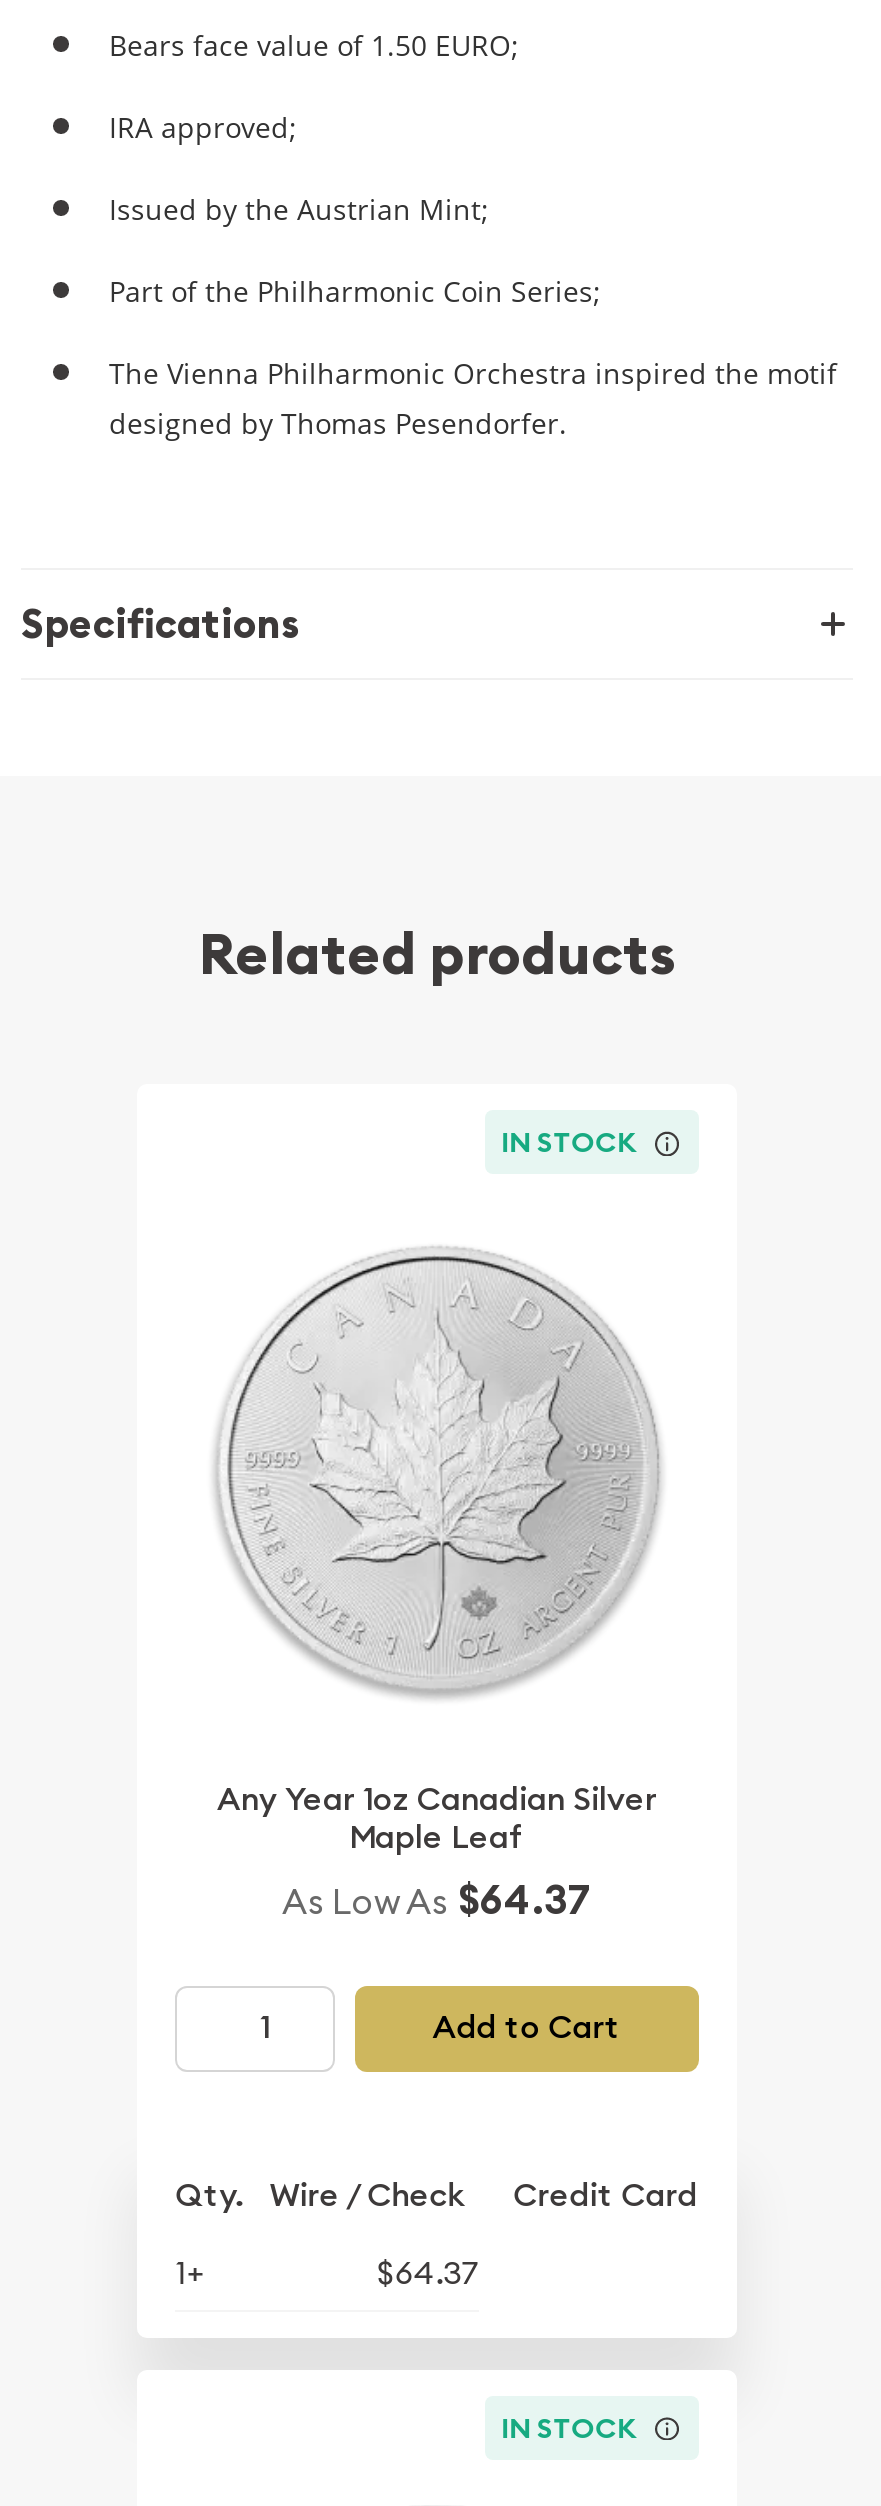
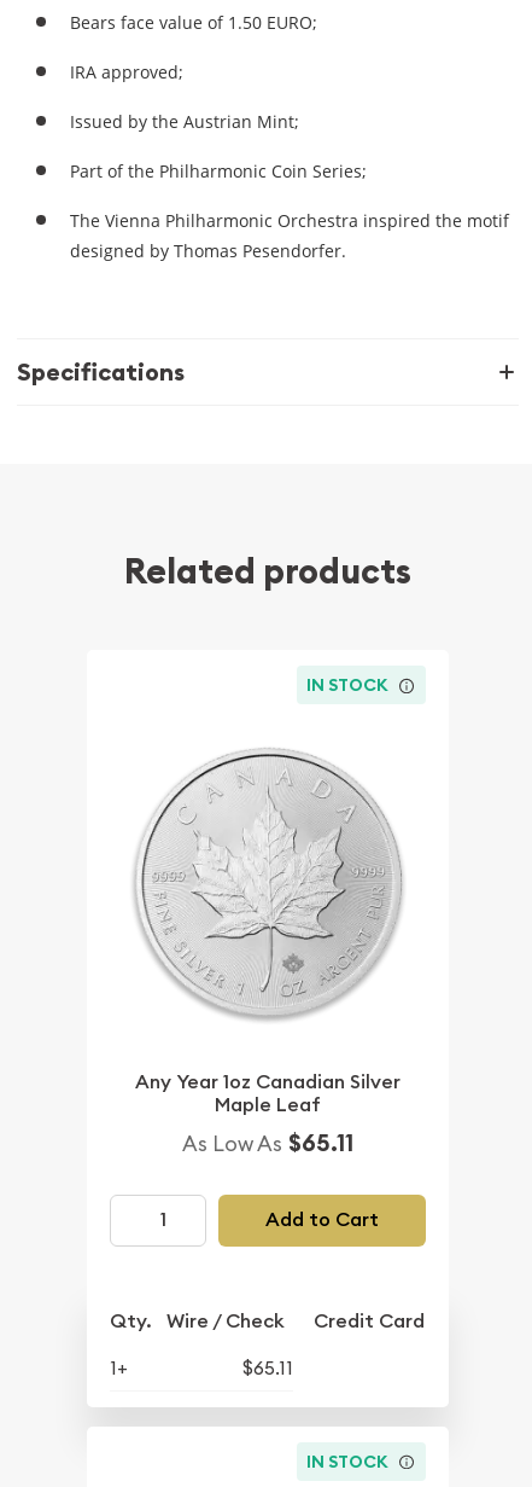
- As Low As $64.37
+ As Low As $65.11

- $64.37
+ $65.11
